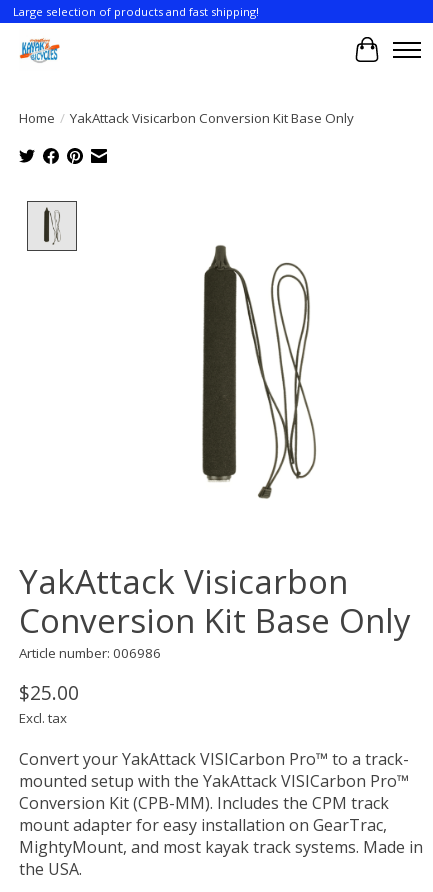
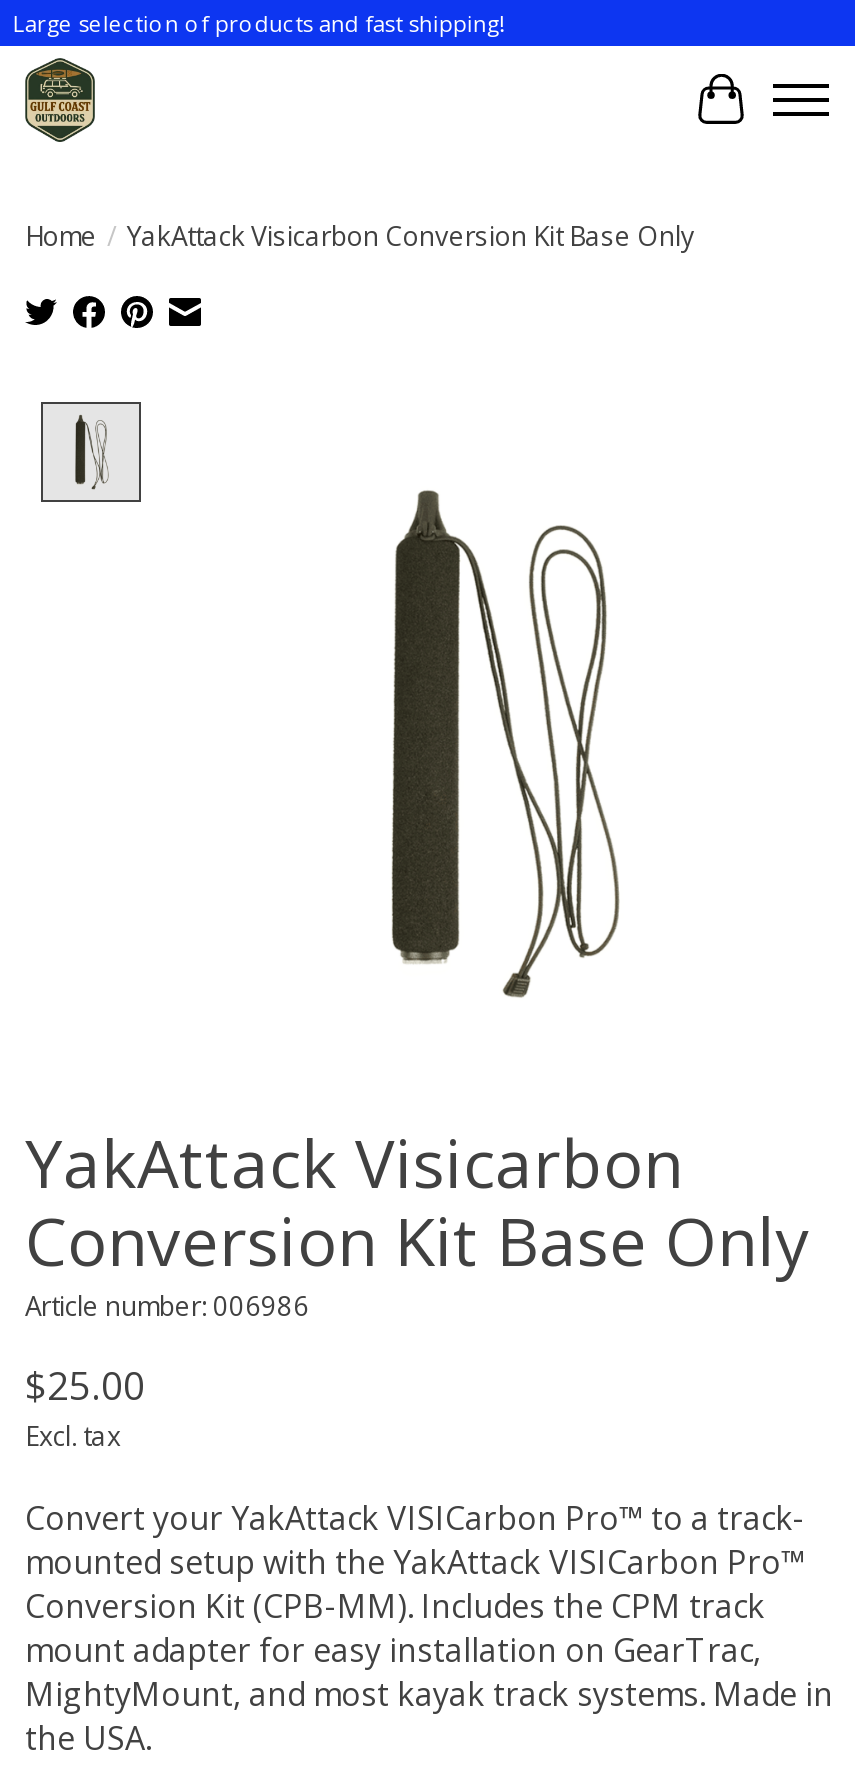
- [image]
+ [image]
